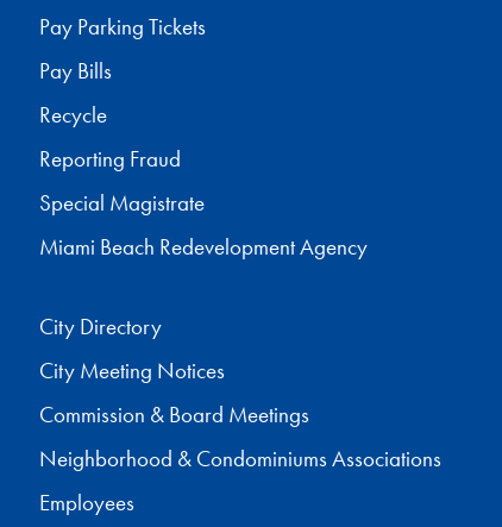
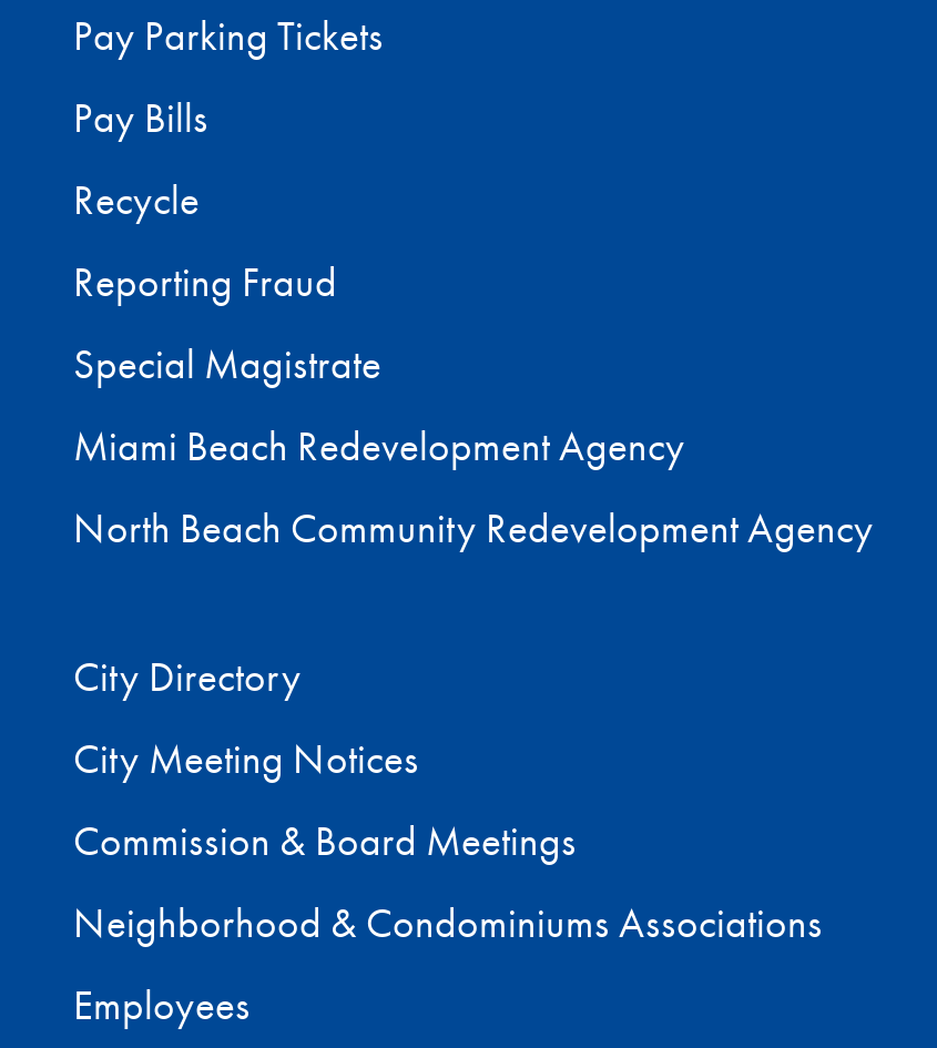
+ North Beach Community Redevelopment Agency
